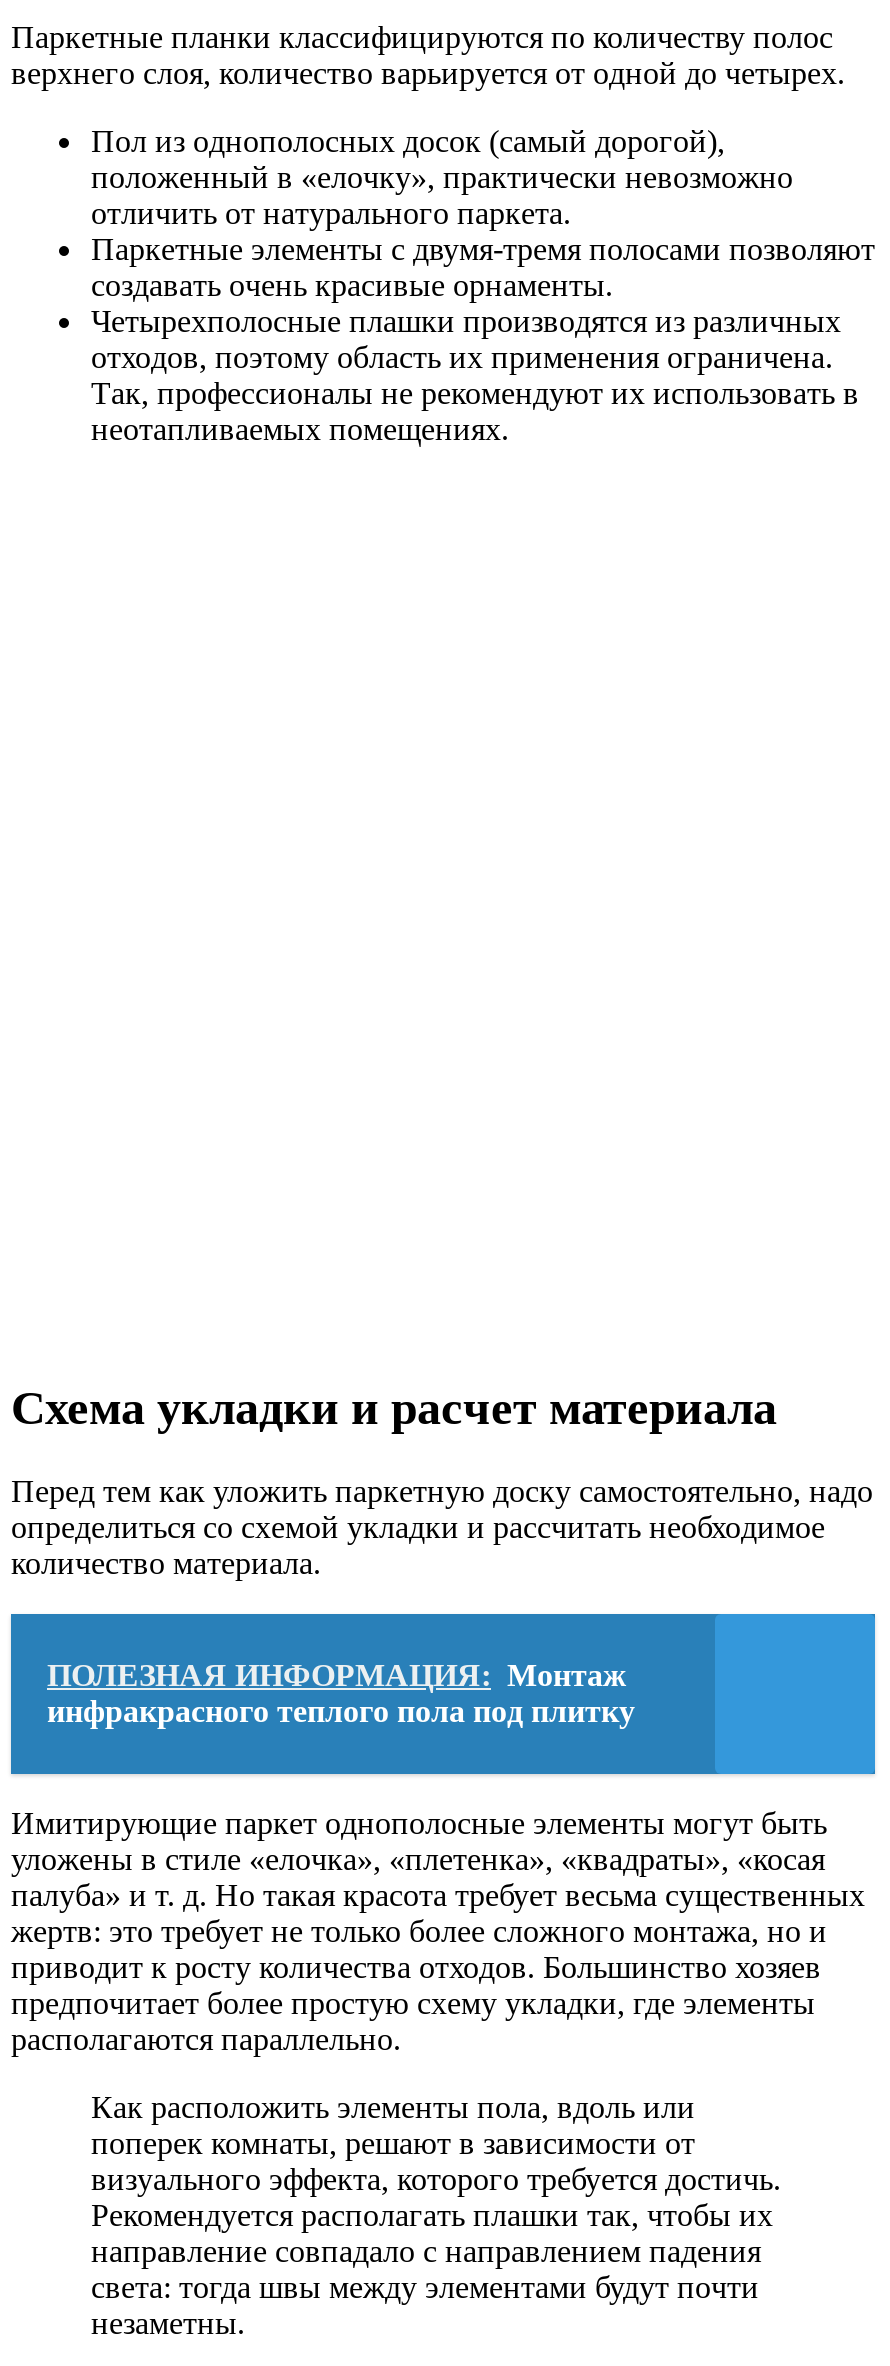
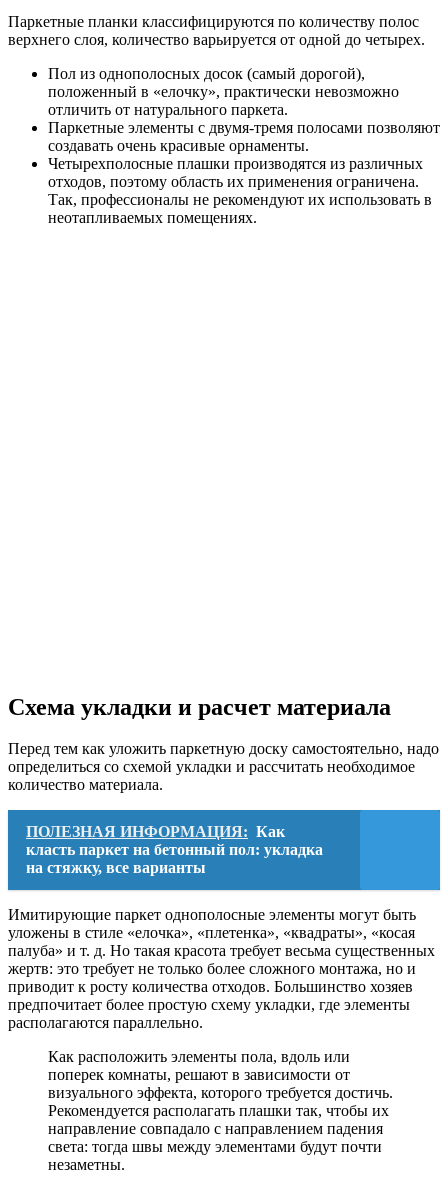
- ПОЛЕЗНАЯ ИНФОРМАЦИЯ: Монтаж
- инфракрасного теплого пола под плитку
+ ПОЛЕЗНАЯ ИНФОРМАЦИЯ: Как
+ класть паркет на бетонный пол: укладка
+ на стяжку, все варианты
